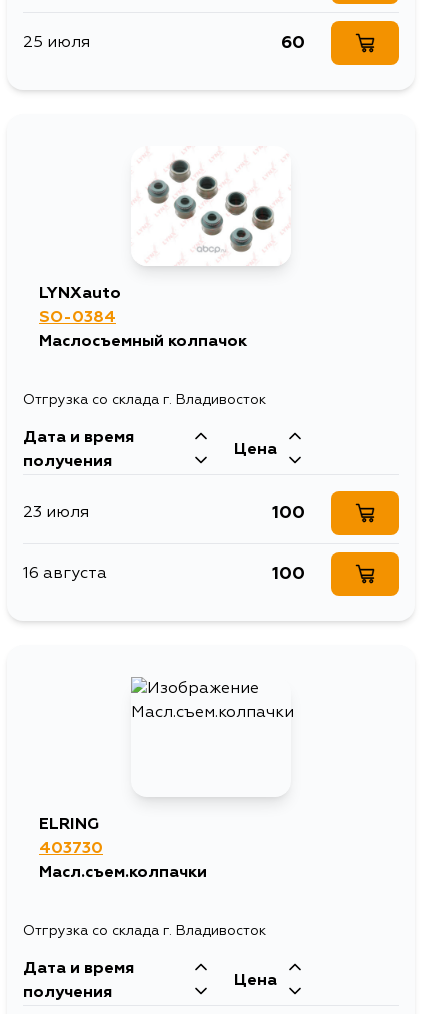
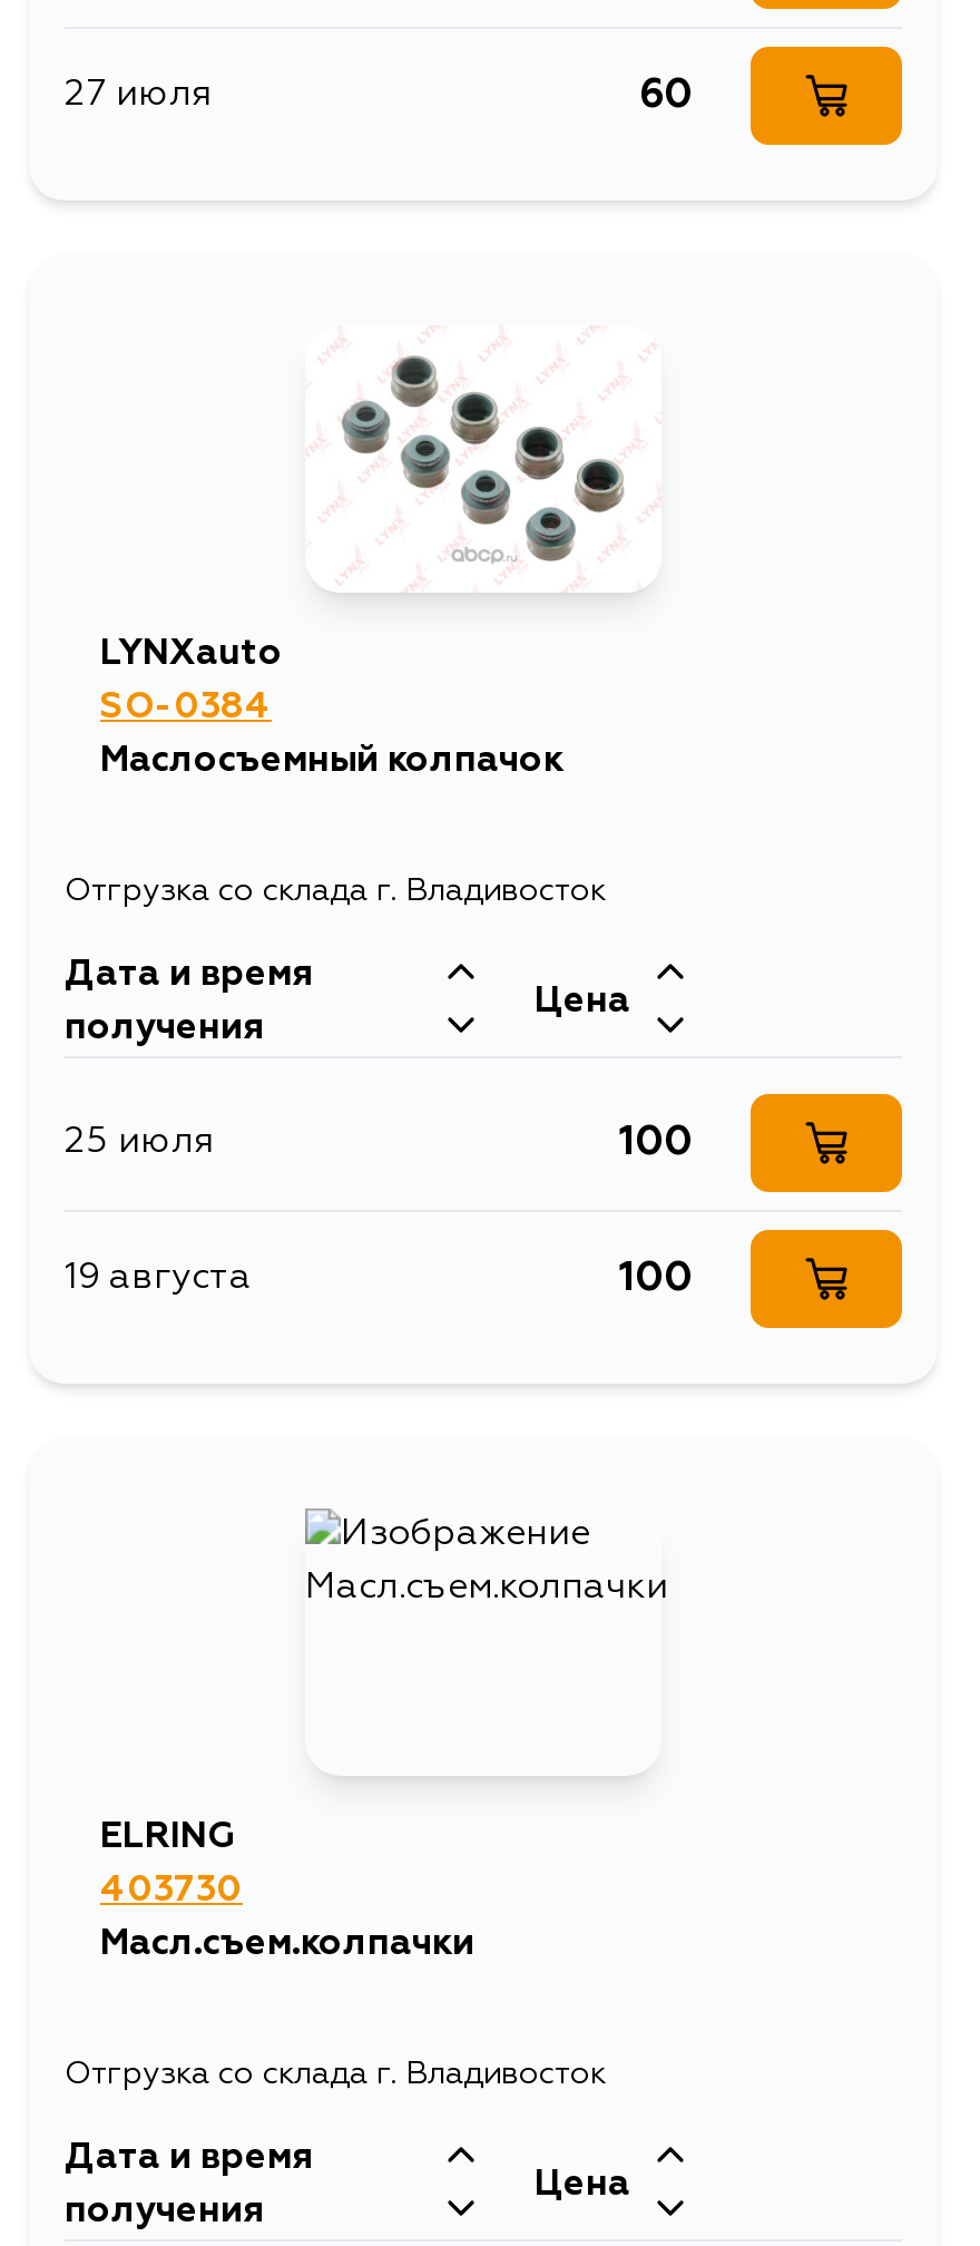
- 25 июля
+ 27 июля

- 23 июля
+ 25 июля

- 16 августа
+ 19 августа
